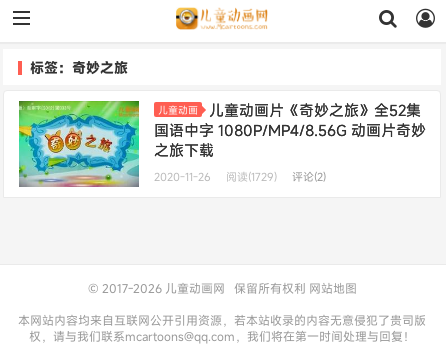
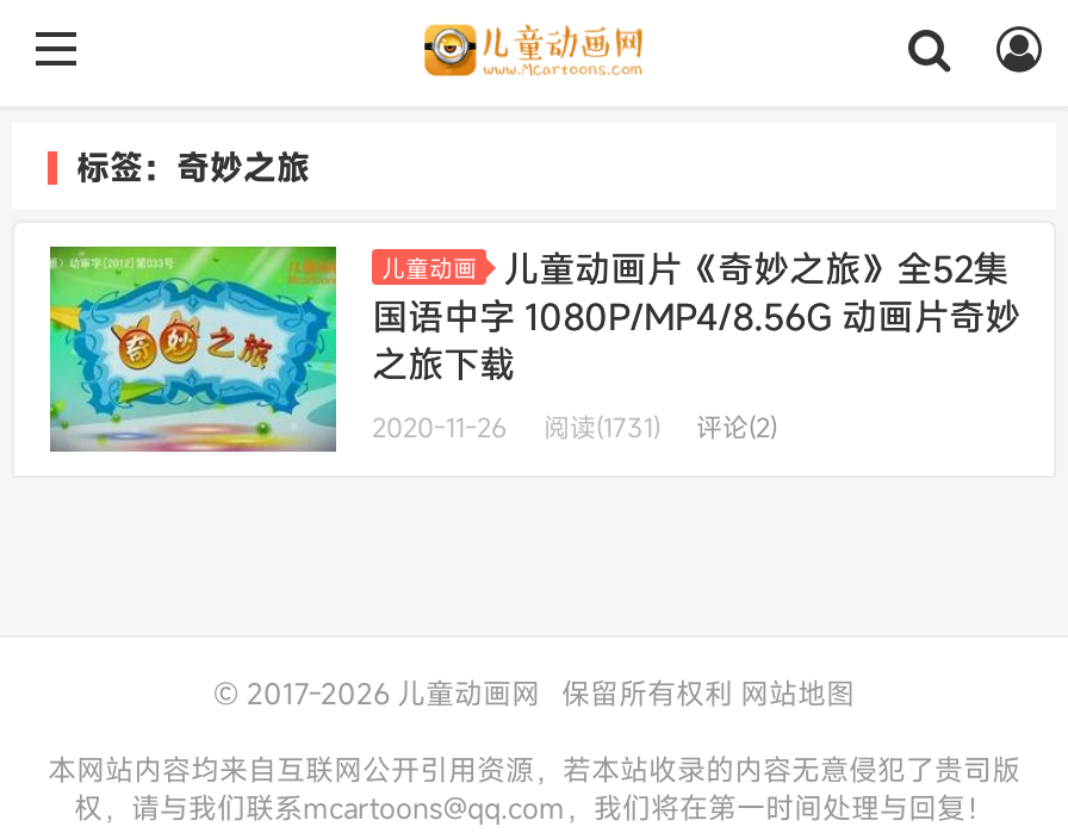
- 2020-11-26 阅读(1729) 评论(2)
+ 2020-11-26 阅读(1731) 评论(2)
